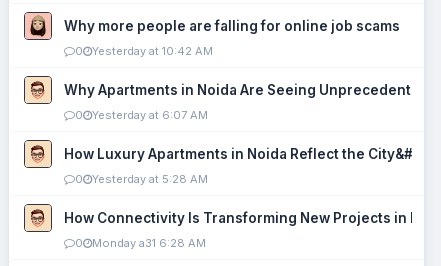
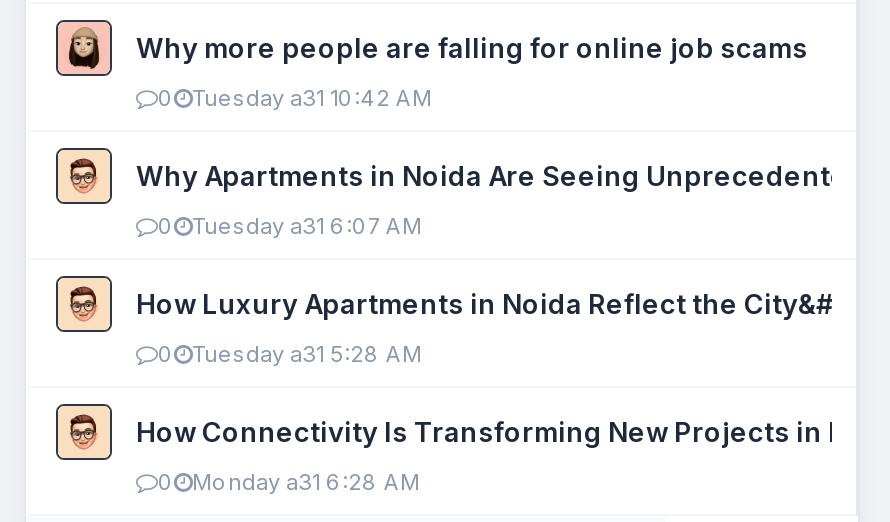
- Yesterday at 10:42 AM
+ Tuesday a31 10:42 AM

- Yesterday at 6:07 AM
+ Tuesday a31 6:07 AM

- Yesterday at 5:28 AM
+ Tuesday a31 5:28 AM
